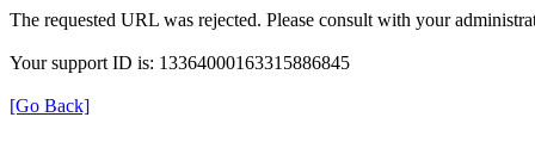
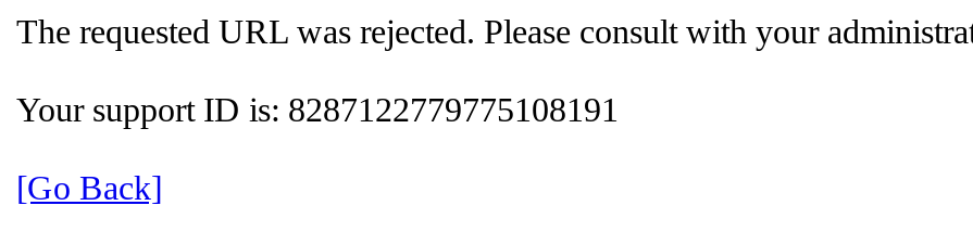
- Your support ID is: 13364000163315886845
+ Your support ID is: 8287122779775108191
